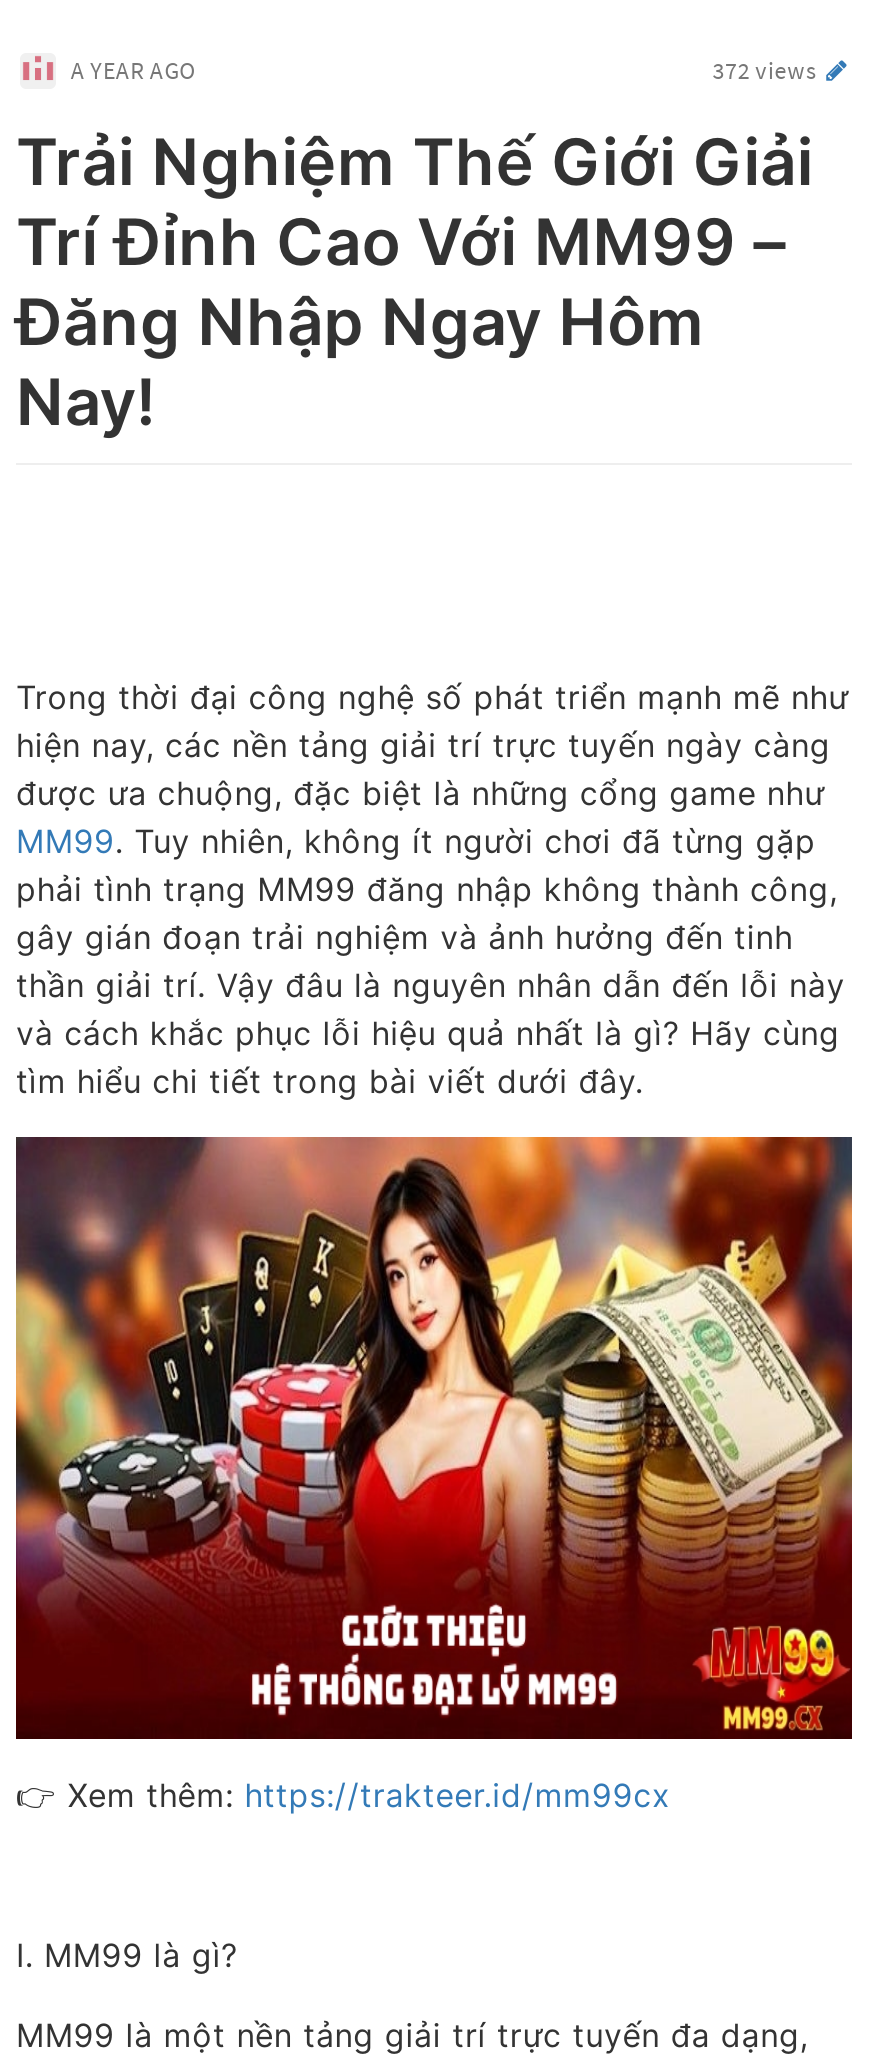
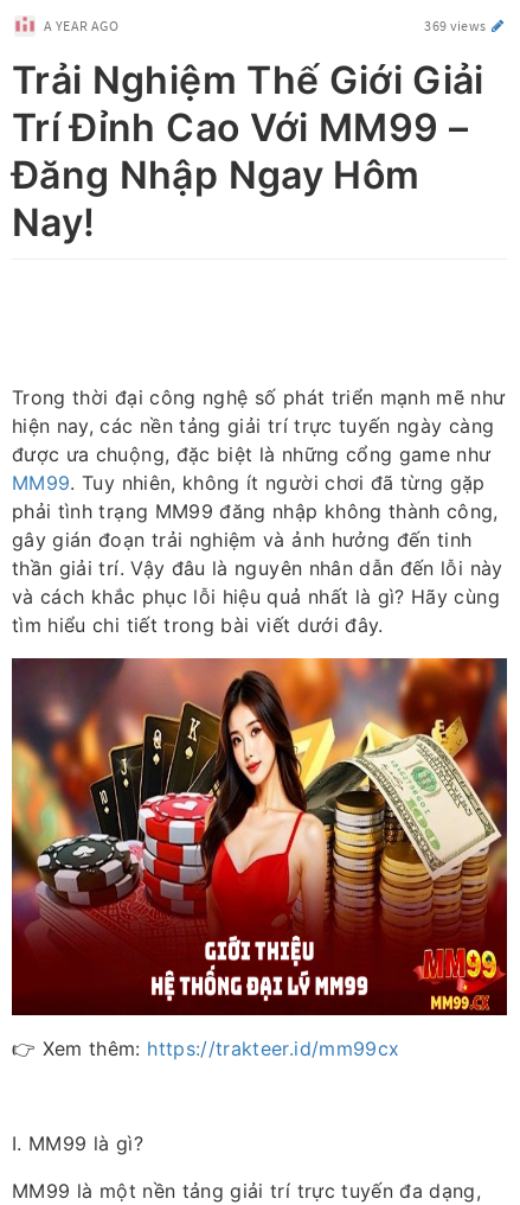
- 372 views
+ 369 views
